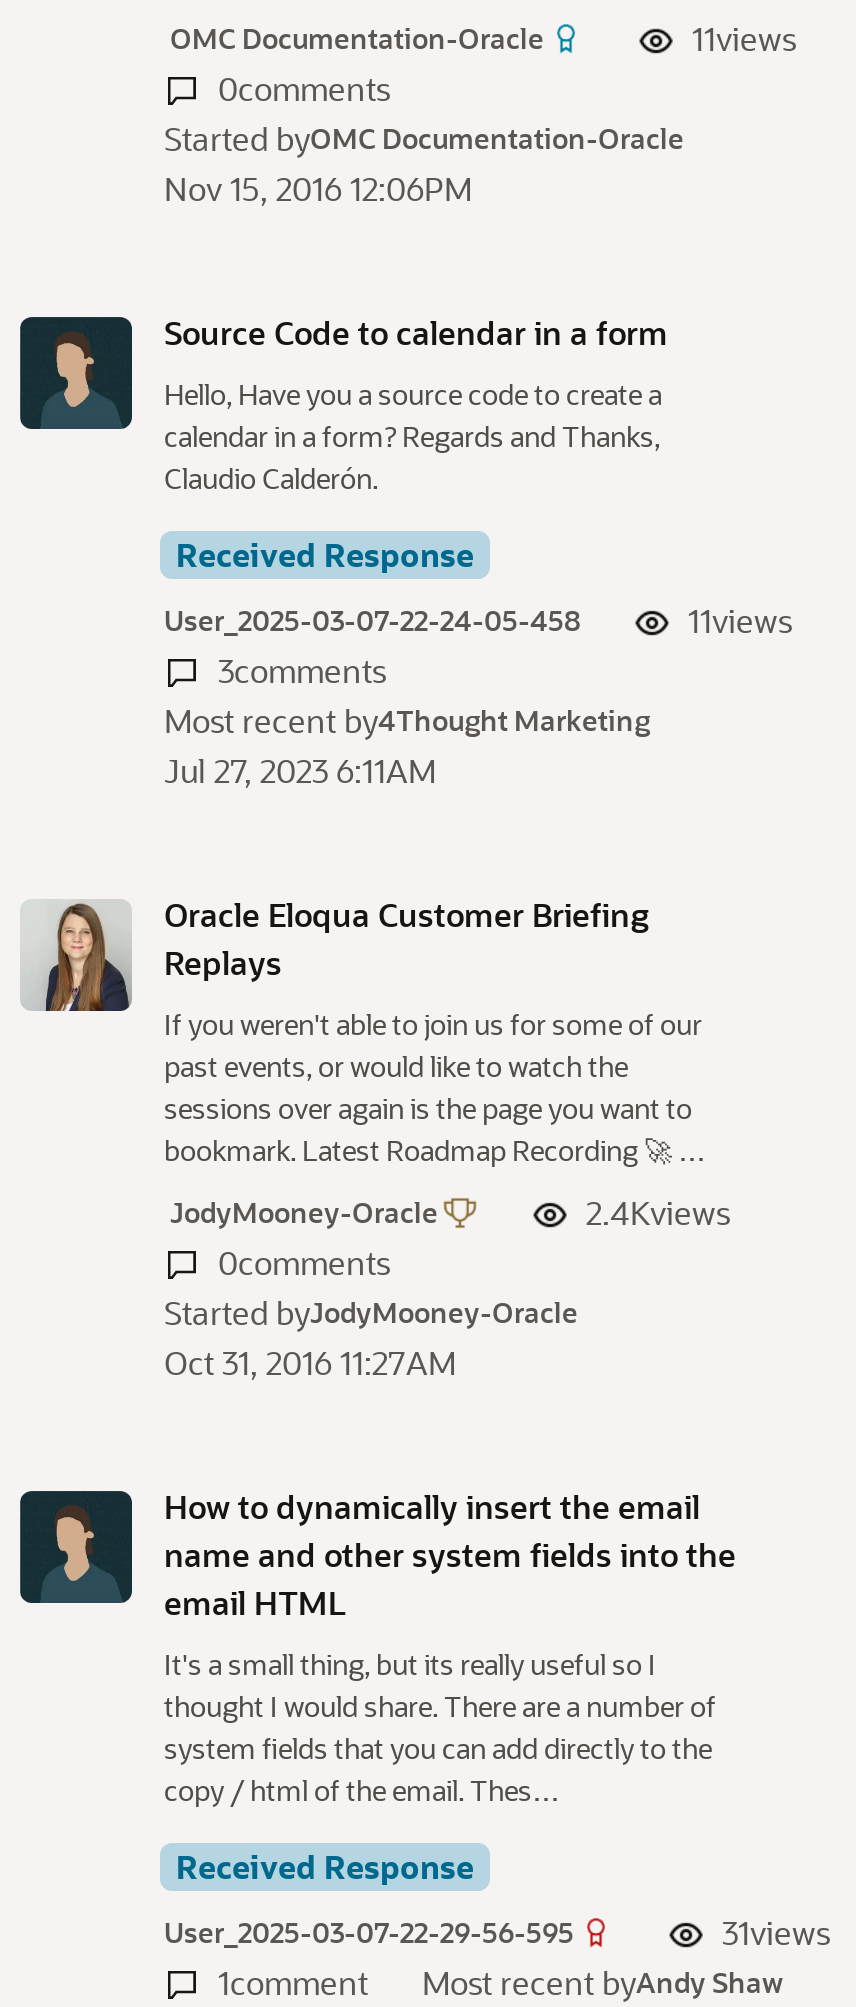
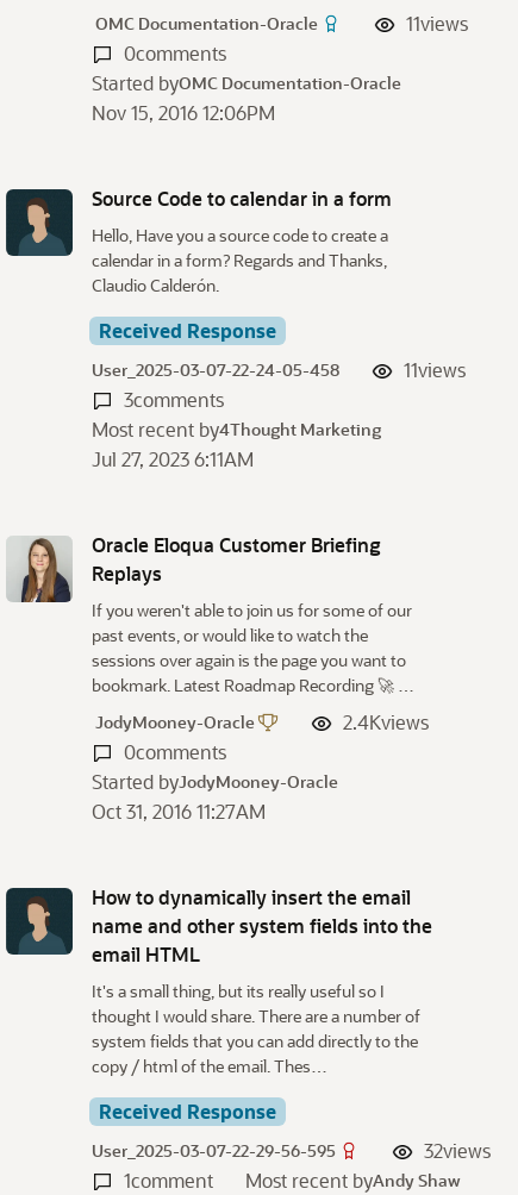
- 31views
+ 32views
